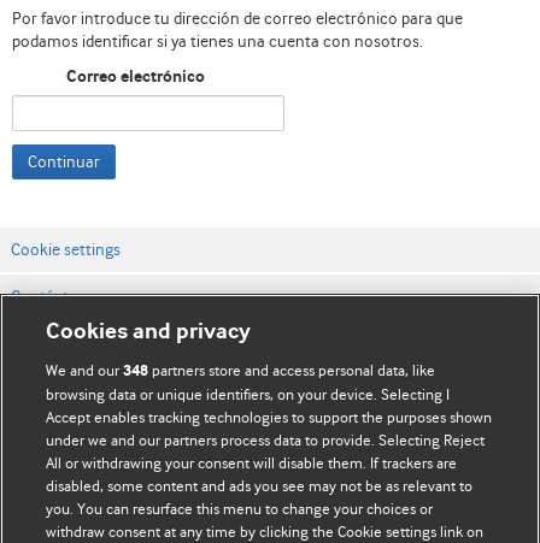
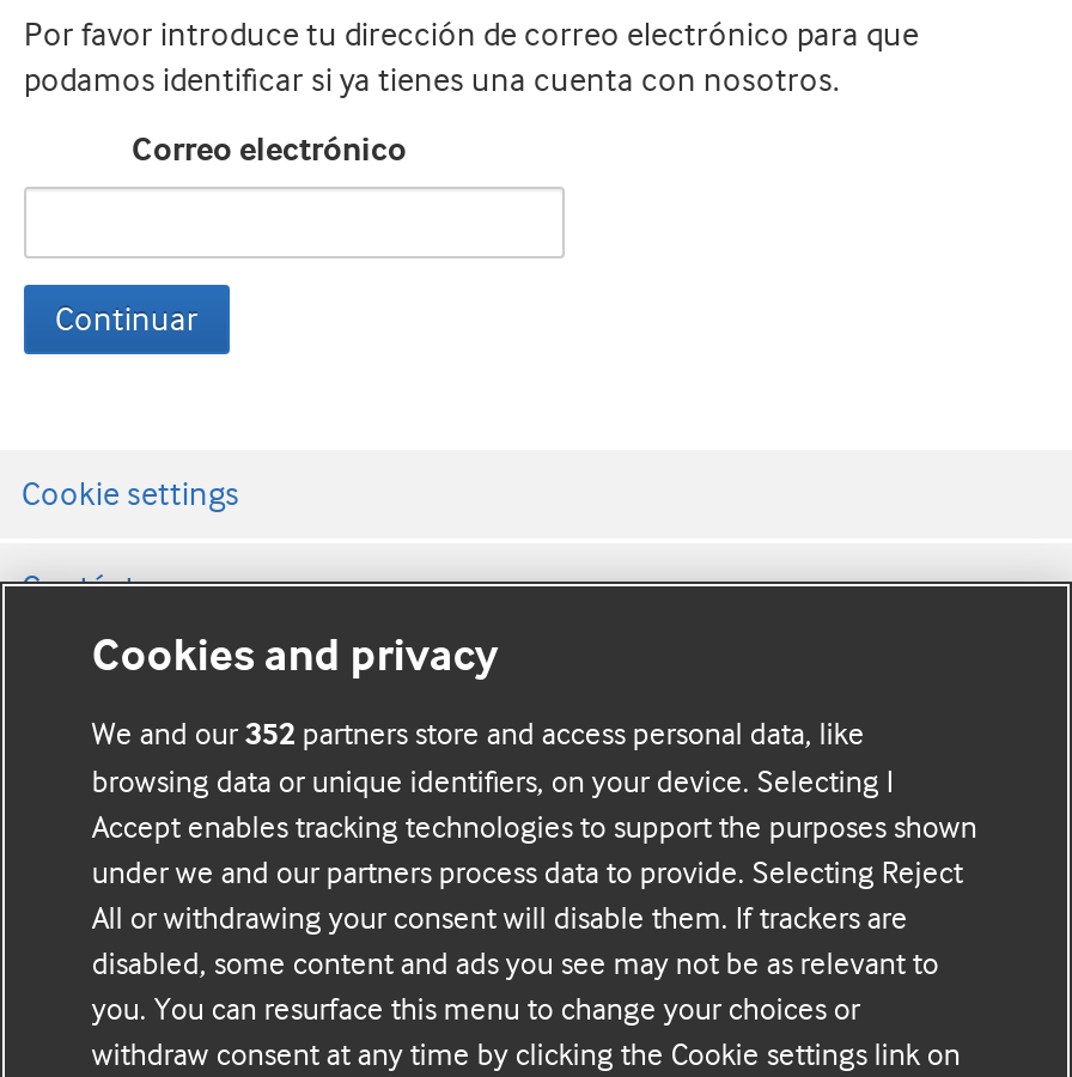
- We and our 348 partners store and access personal data, like
+ We and our 352 partners store and access personal data, like
